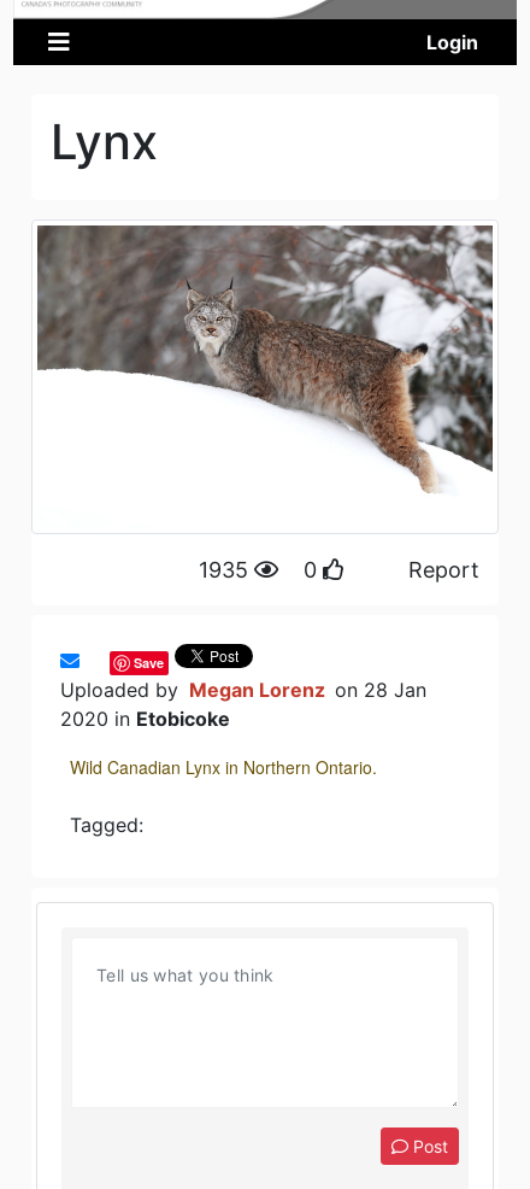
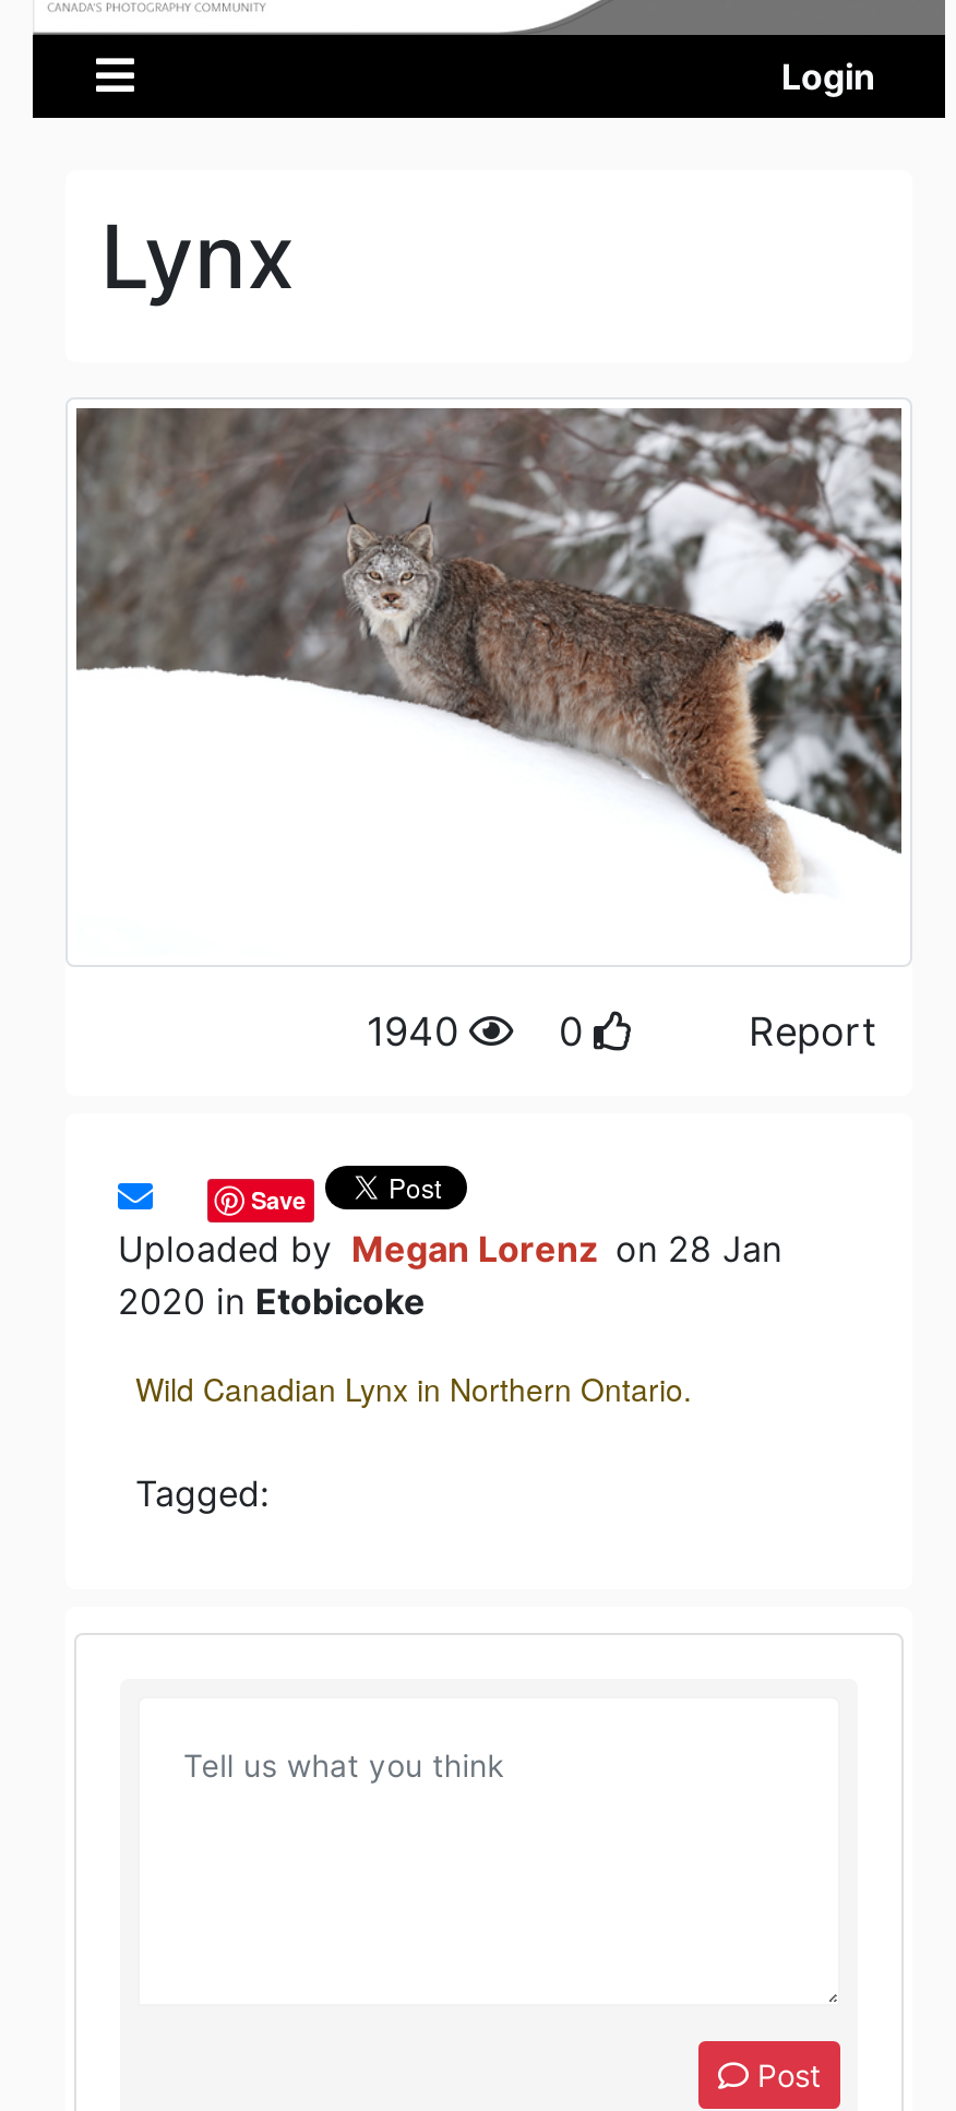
- 1935 0
+ 1940 0
